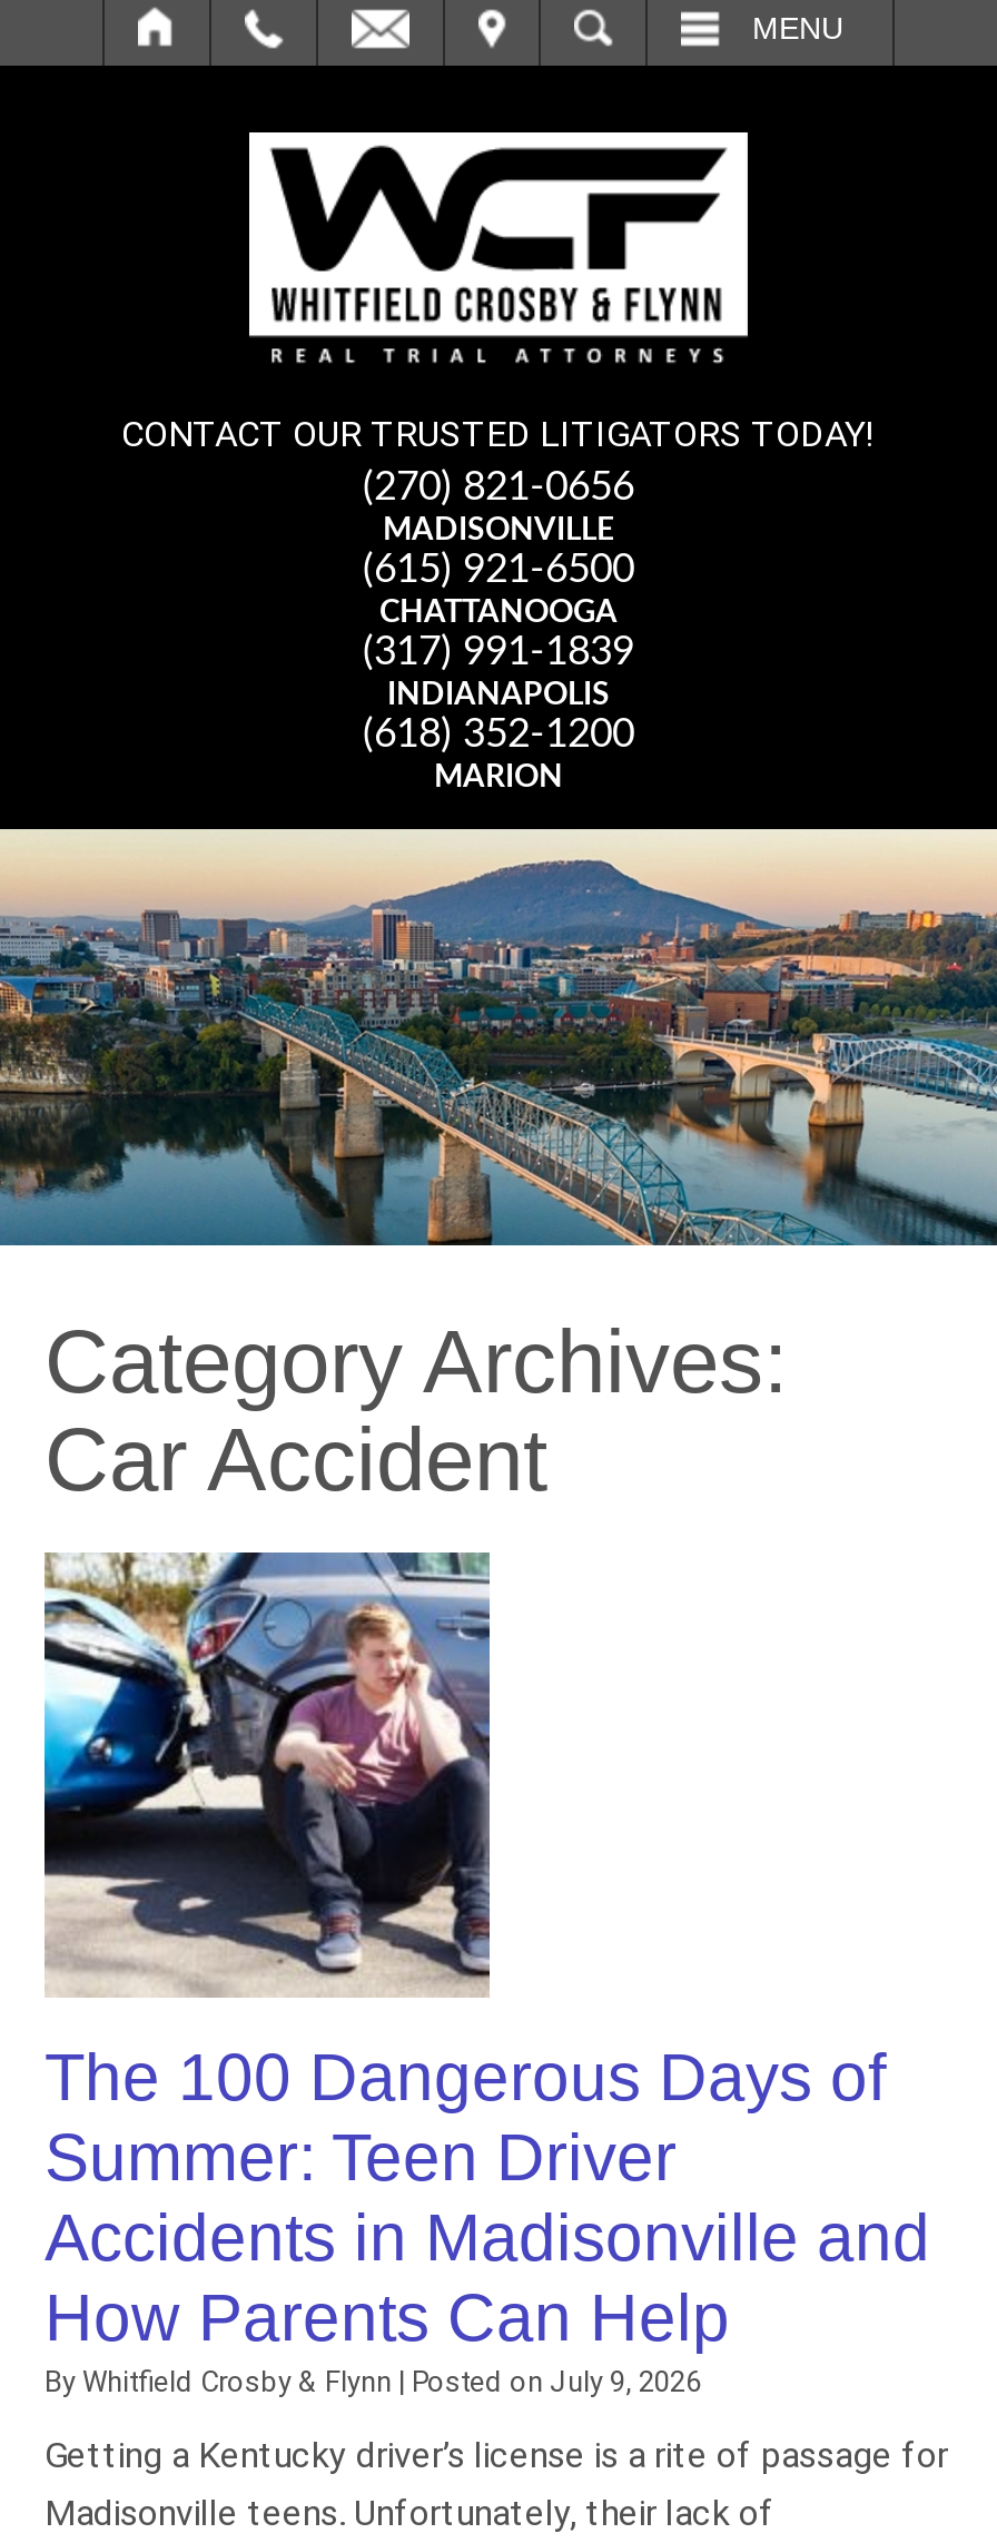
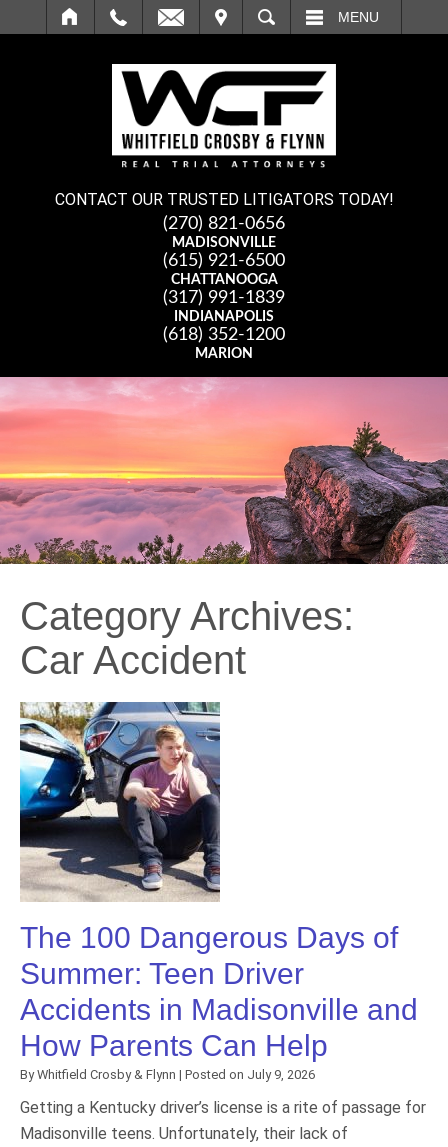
- [image]
+ [image]
